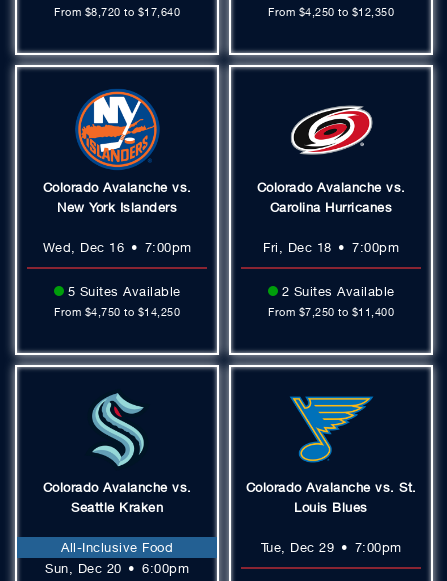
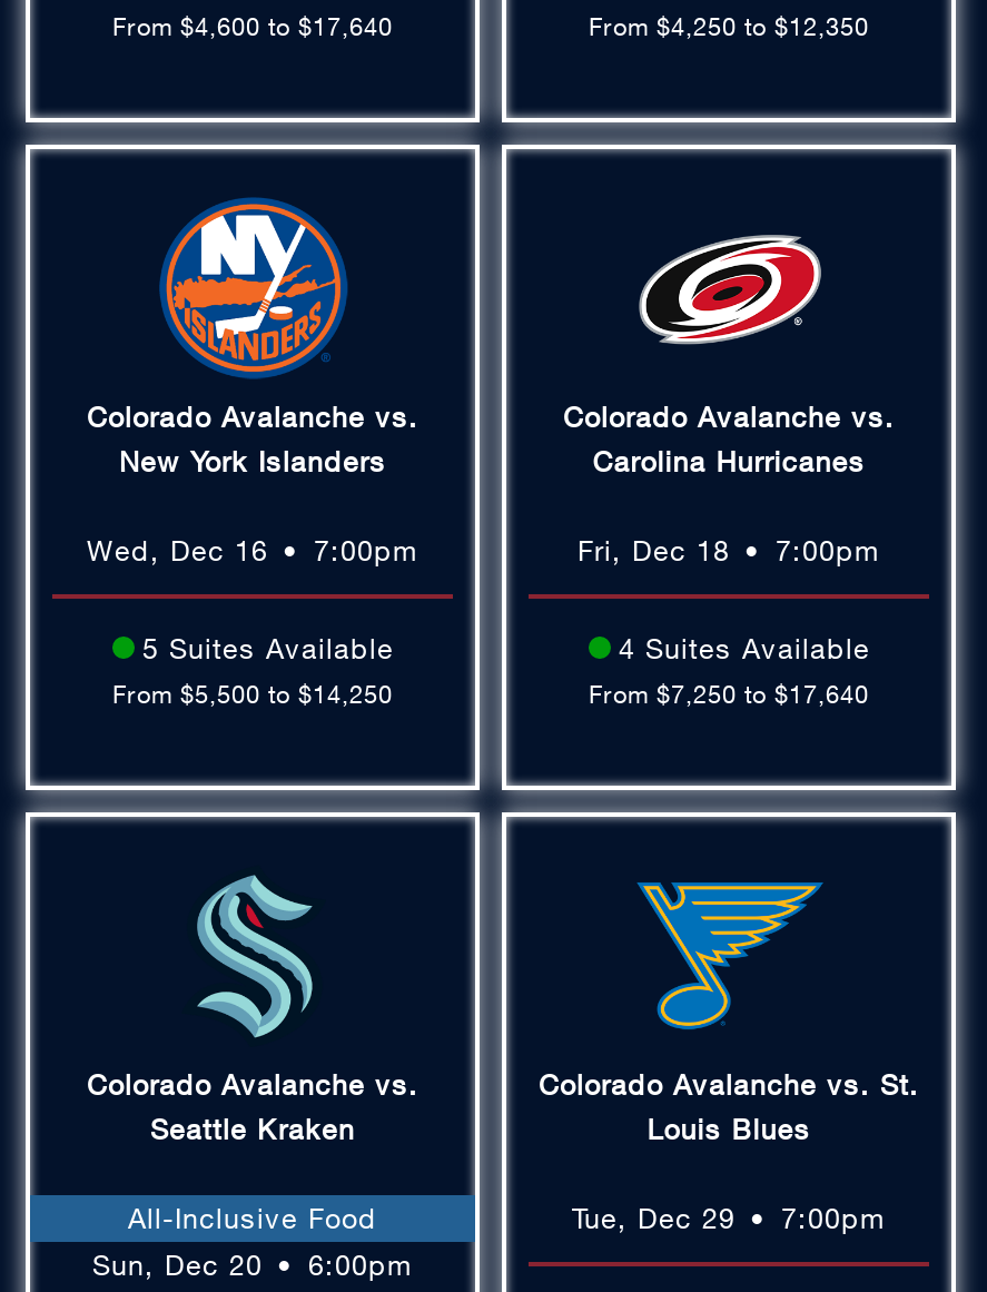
- From $8,720 to $17,640
+ From $4,600 to $17,640

- 2 Suites Available
+ 4 Suites Available

- From $4,750 to $14,250
+ From $5,500 to $14,250

- From $7,250 to $11,400
+ From $7,250 to $17,640
